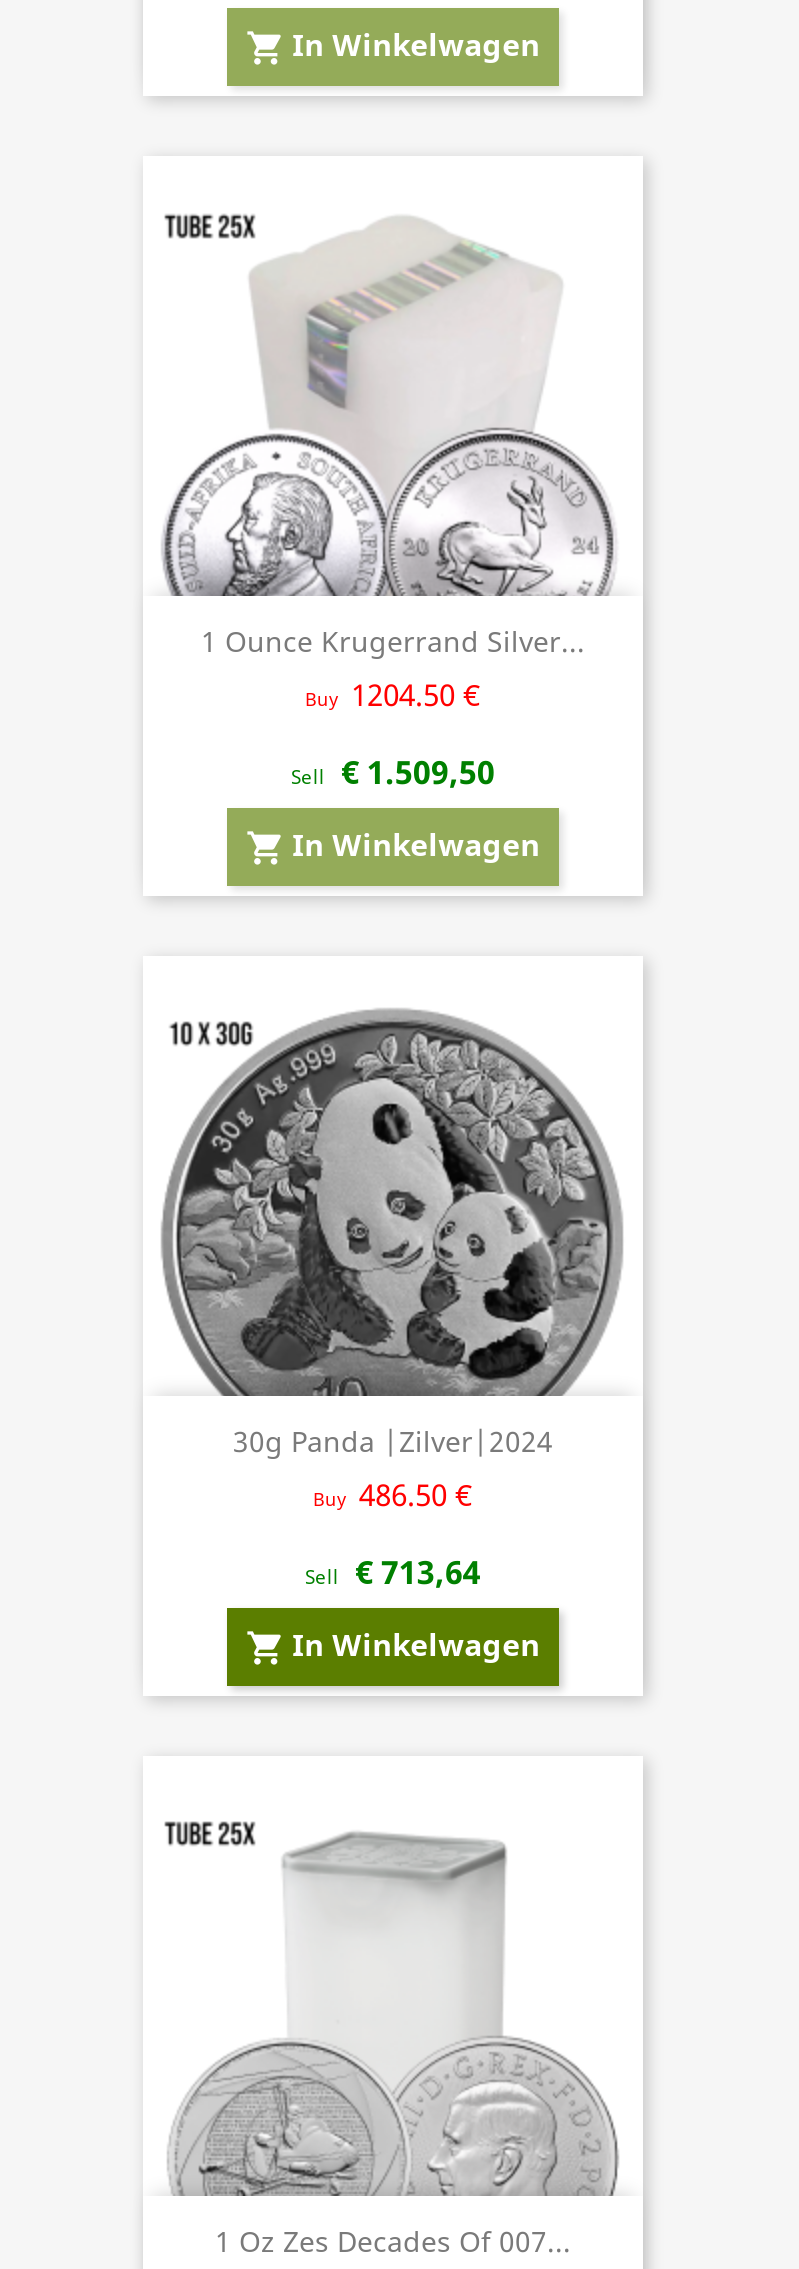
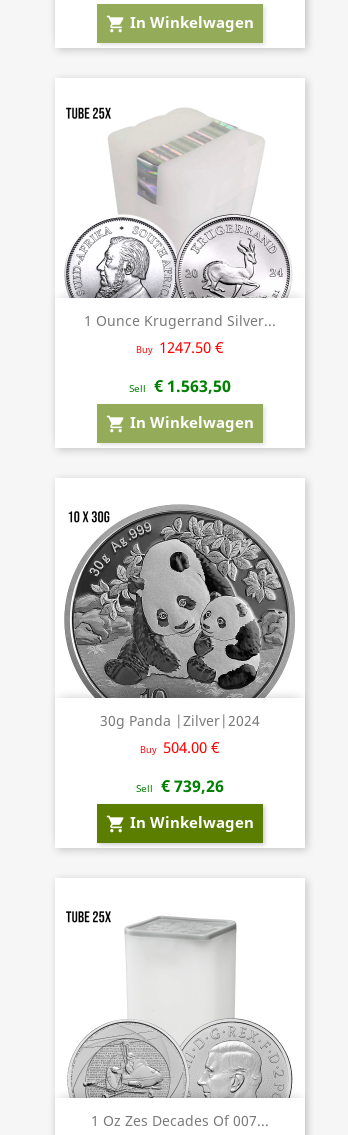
- Buy 1204.50 €
+ Buy 1247.50 €

- Sell € 1.509,50
+ Sell € 1.563,50

- Buy 486.50 €
+ Buy 504.00 €

- Sell € 713,64
+ Sell € 739,26
